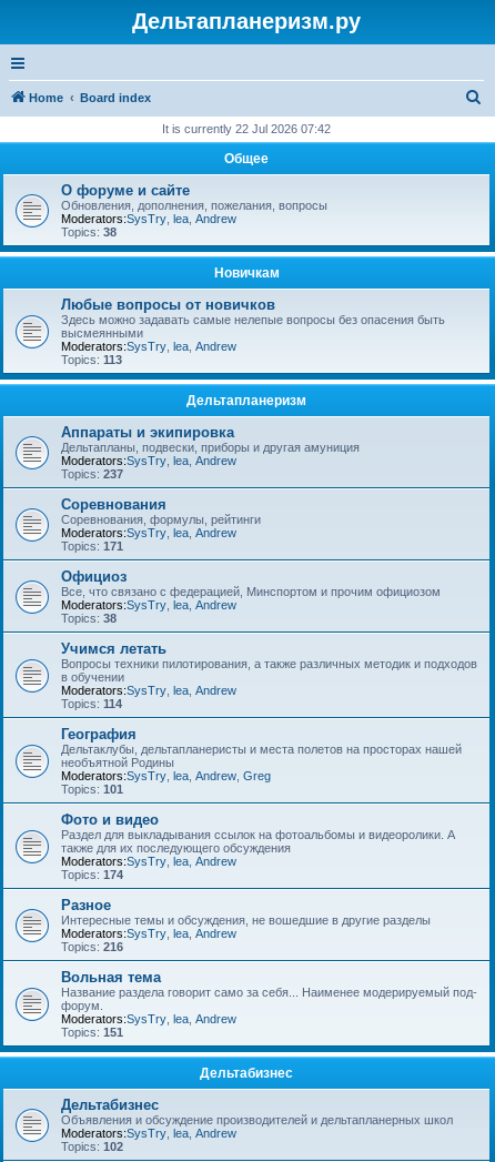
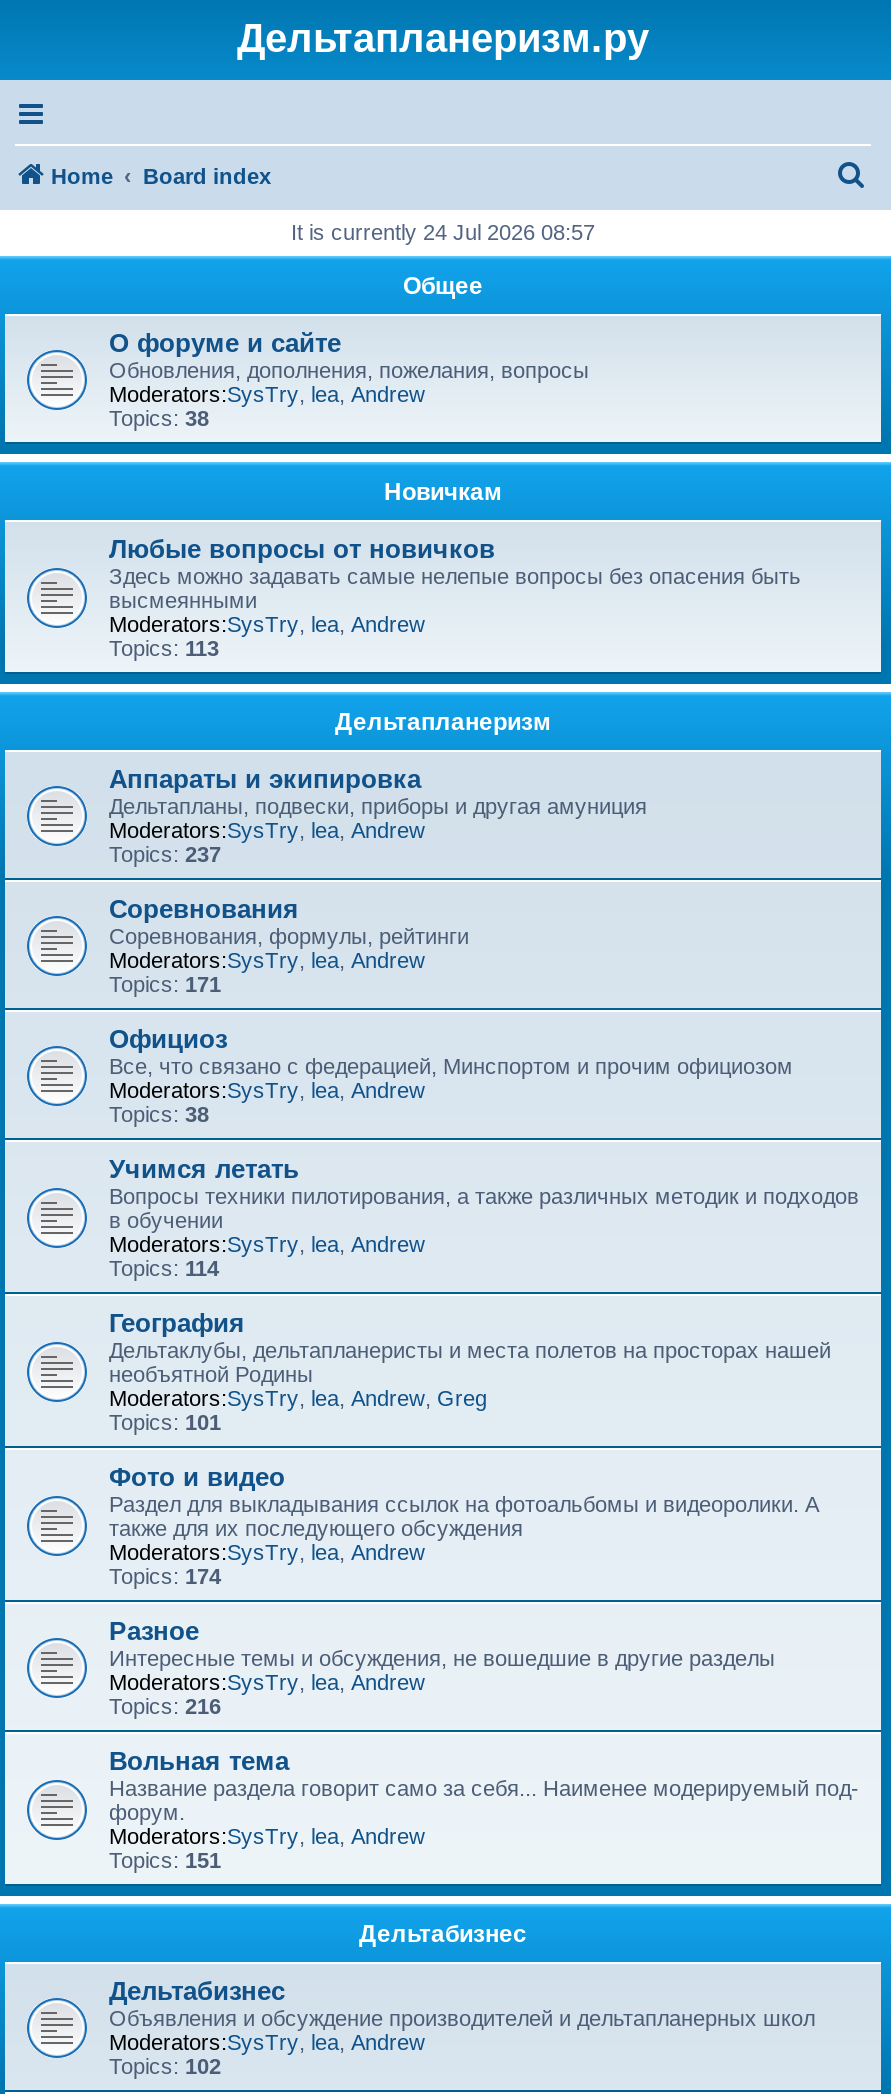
- It is currently 22 Jul 2026 07:42
+ It is currently 24 Jul 2026 08:57
